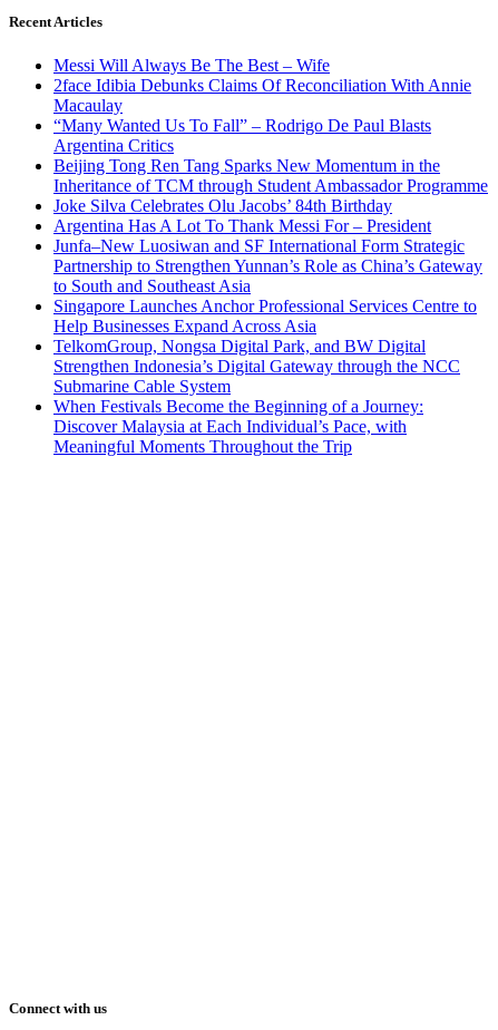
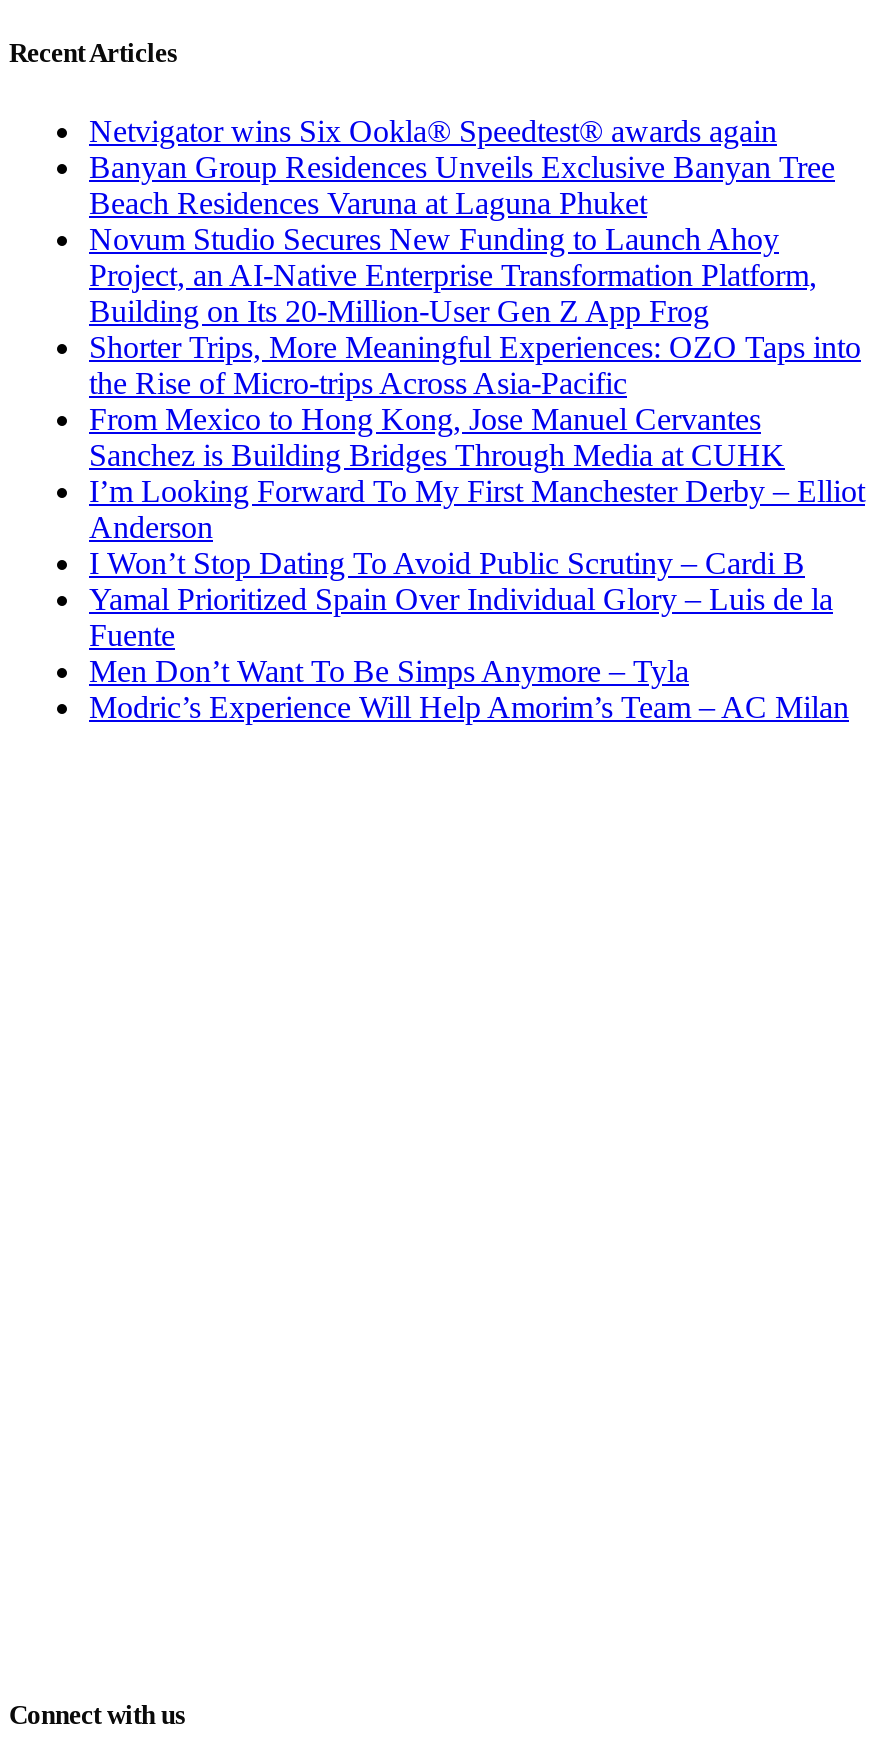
- Messi Will Always Be The Best – Wife
- 2face Idibia Debunks Claims Of Reconciliation With Annie
- Macaulay
- “Many Wanted Us To Fall” – Rodrigo De Paul Blasts
- Argentina Critics
- Beijing Tong Ren Tang Sparks New Momentum in the
- Inheritance of TCM through Student Ambassador Programme
- Joke Silva Celebrates Olu Jacobs’ 84th Birthday
- Argentina Has A Lot To Thank Messi For – President
- Junfa–New Luosiwan and SF International Form Strategic
- Partnership to Strengthen Yunnan’s Role as China’s Gateway
- to South and Southeast Asia
- Singapore Launches Anchor Professional Services Centre to
- Help Businesses Expand Across Asia
- TelkomGroup, Nongsa Digital Park, and BW Digital
- Strengthen Indonesia’s Digital Gateway through the NCC
- Submarine Cable System
- When Festivals Become the Beginning of a Journey:
- Discover Malaysia at Each Individual’s Pace, with
- Meaningful Moments Throughout the Trip
+ Netvigator wins Six Ookla® Speedtest® awards again
+ Banyan Group Residences Unveils Exclusive Banyan Tree
+ Beach Residences Varuna at Laguna Phuket
+ Novum Studio Secures New Funding to Launch Ahoy
+ Project, an AI-Native Enterprise Transformation Platform,
+ Building on Its 20-Million-User Gen Z App Frog
+ Shorter Trips, More Meaningful Experiences: OZO Taps into
+ the Rise of Micro-trips Across Asia-Pacific
+ From Mexico to Hong Kong, Jose Manuel Cervantes
+ Sanchez is Building Bridges Through Media at CUHK
+ I’m Looking Forward To My First Manchester Derby – Elliot
+ Anderson
+ I Won’t Stop Dating To Avoid Public Scrutiny – Cardi B
+ Yamal Prioritized Spain Over Individual Glory – Luis de la
+ Fuente
+ Men Don’t Want To Be Simps Anymore – Tyla
+ Modric’s Experience Will Help Amorim’s Team – AC Milan
